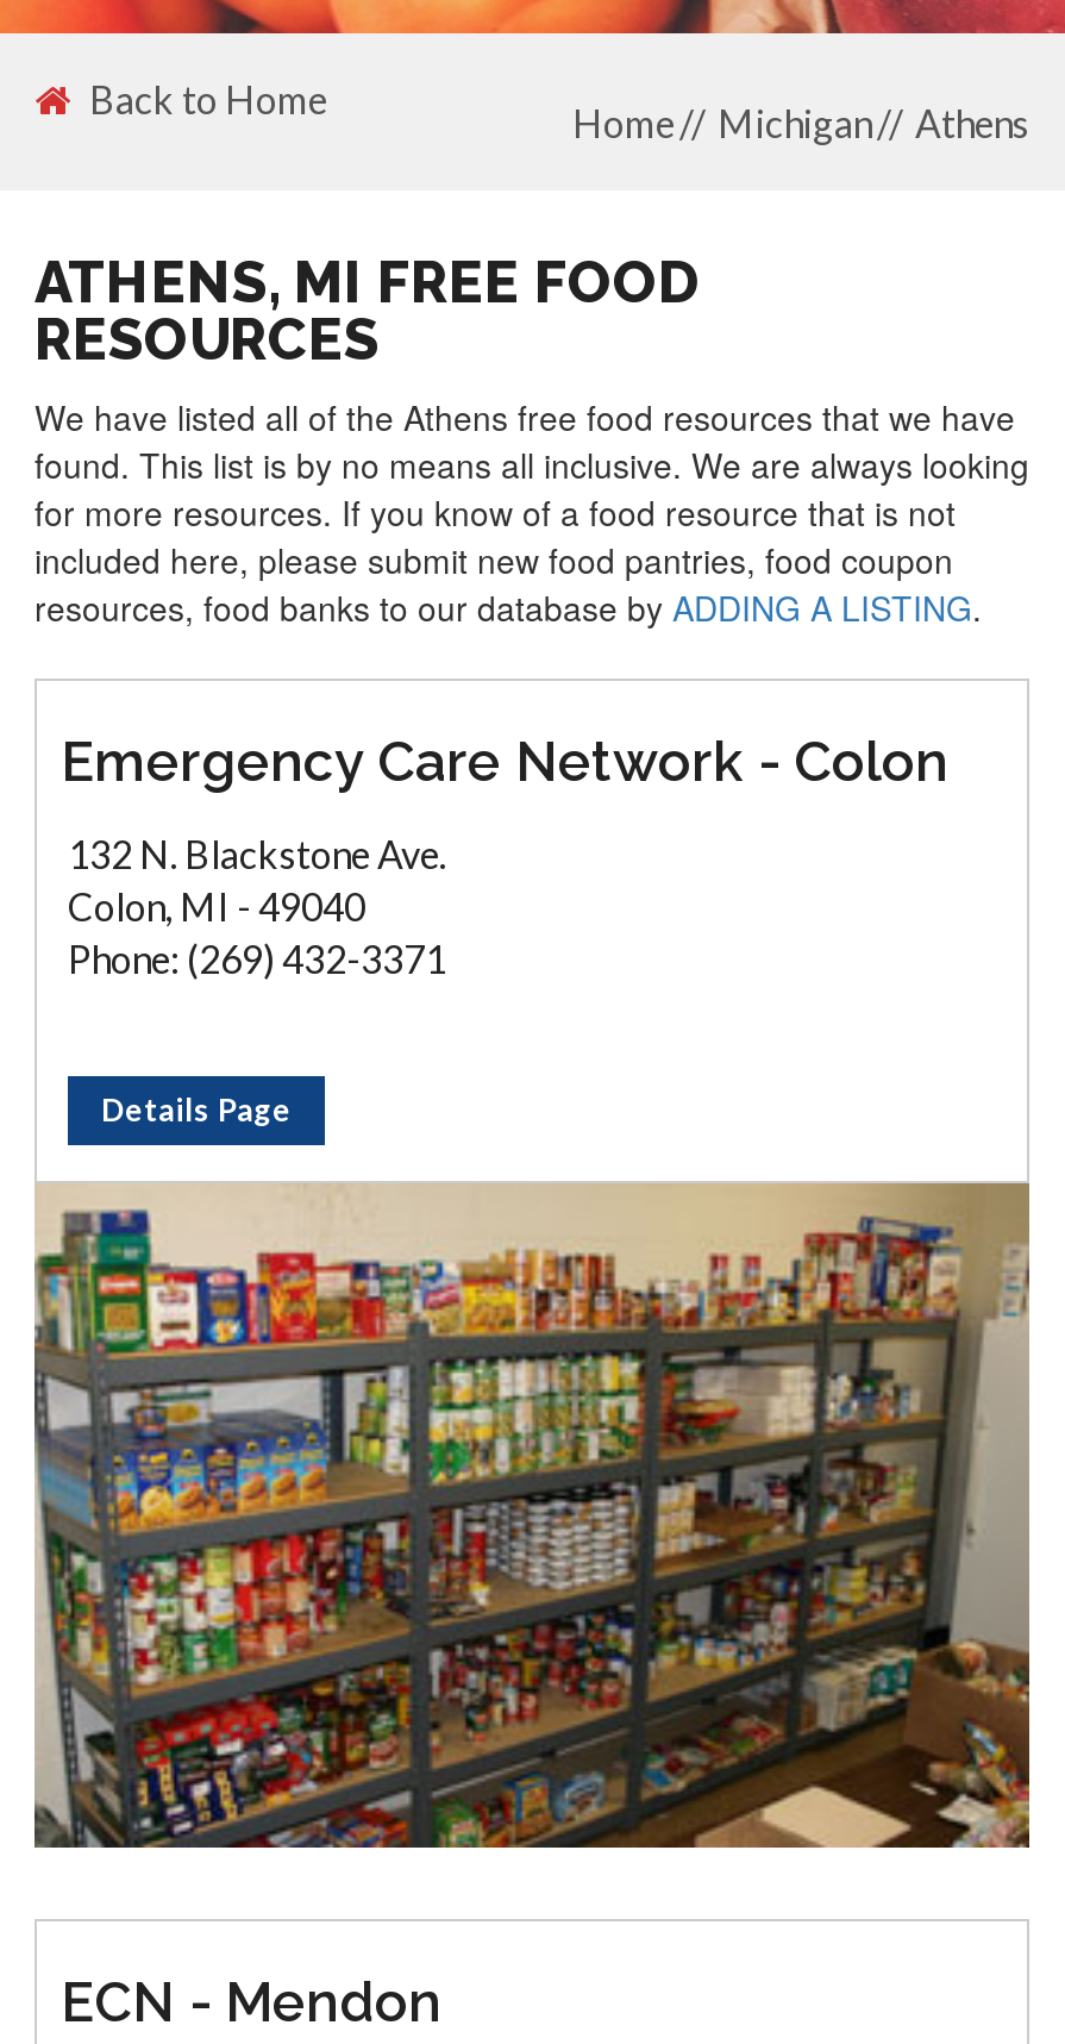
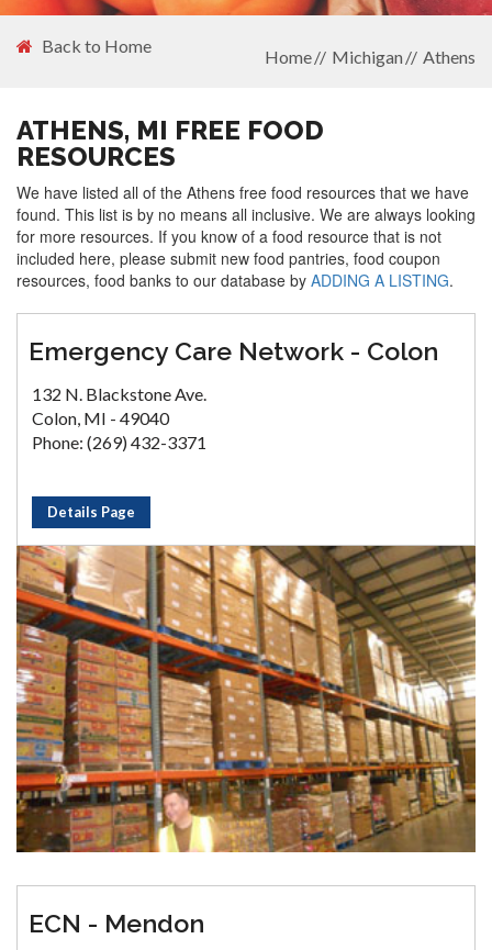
- [image]
+ [image]
